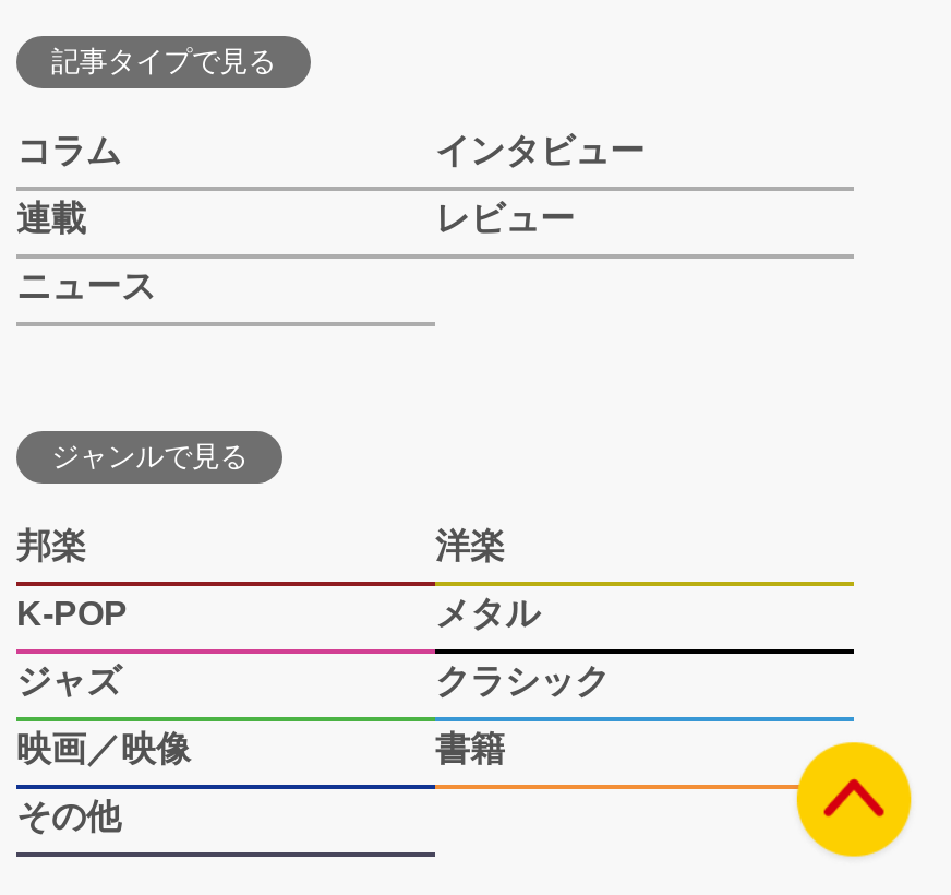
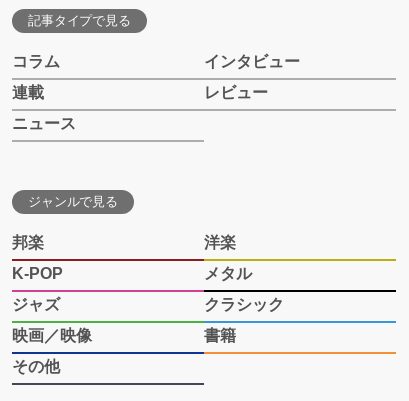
- [image]
